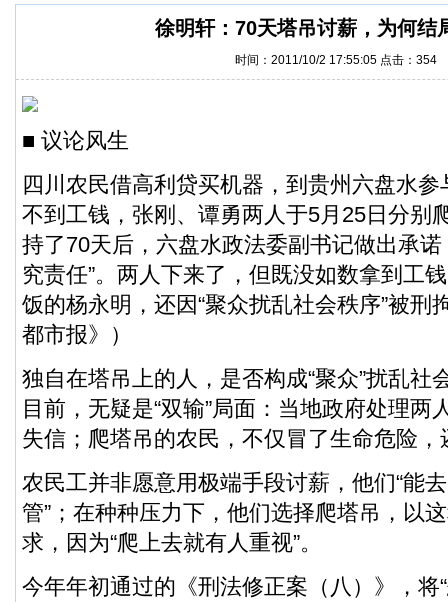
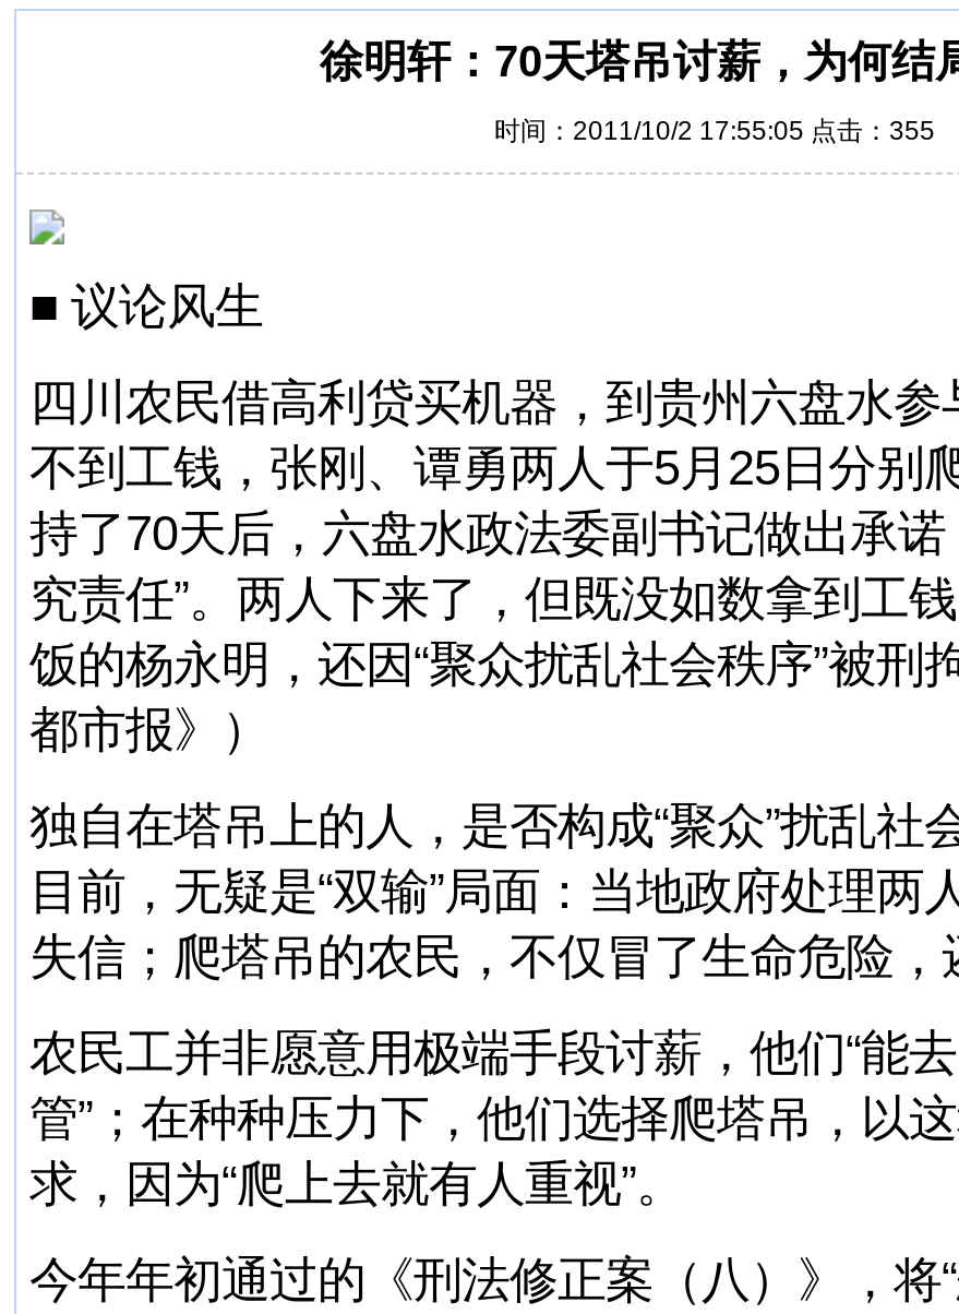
- 时间：2011/10/2 17:55:05 点击：354
+ 时间：2011/10/2 17:55:05 点击：355
